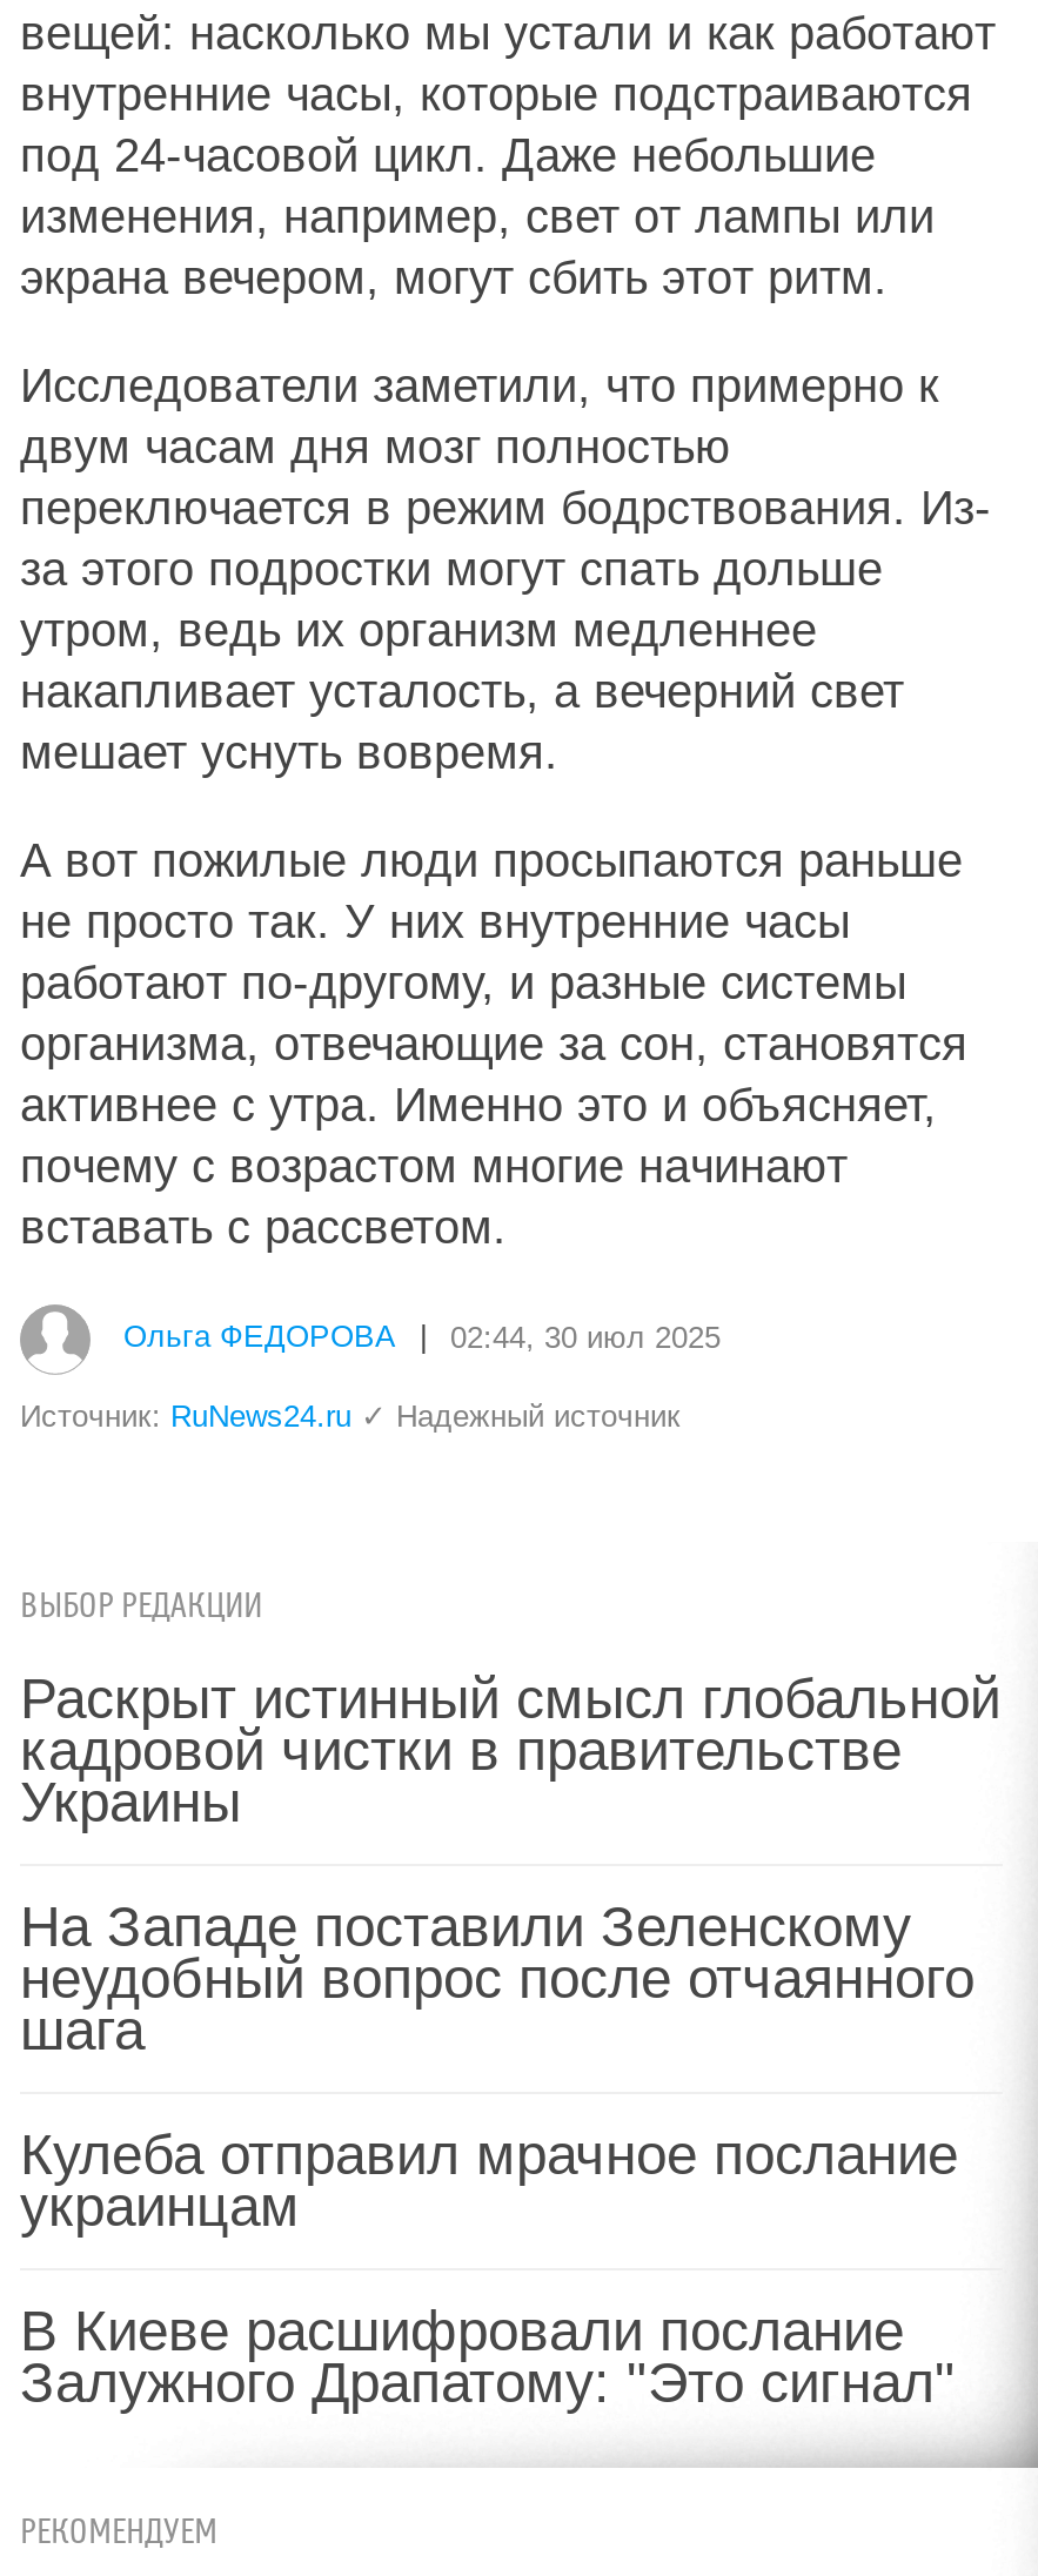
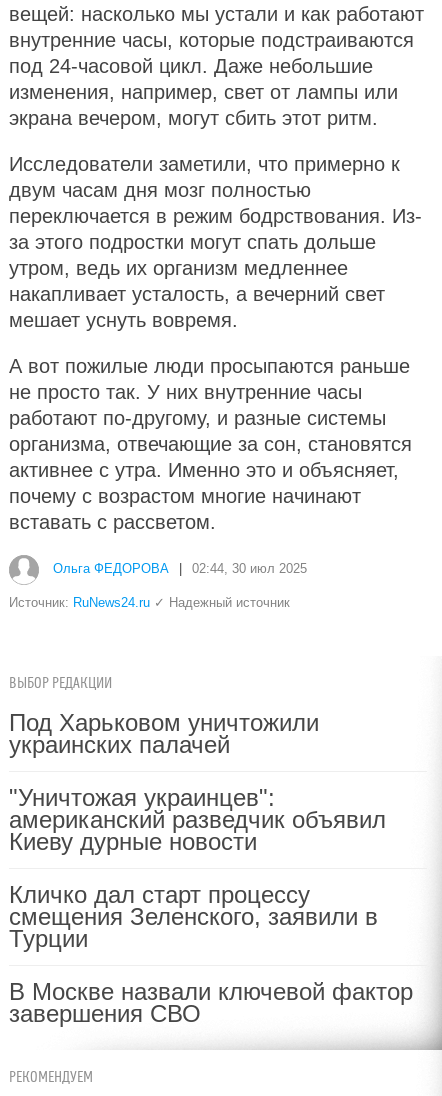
- Раскрыт истинный смысл глобальной
- кадровой чистки в правительстве
- Украины
+ Под Харьковом уничтожили
+ украинских палачей

- На Западе поставили Зеленскому
- неудобный вопрос после отчаянного
- шага
+ "Уничтожая украинцев":
+ американский разведчик объявил
+ Киеву дурные новости

- Кулеба отправил мрачное послание
- украинцам
+ Кличко дал старт процессу
+ смещения Зеленского, заявили в
+ Турции

- В Киеве расшифровали послание
- Залужного Драпатому: "Это сигнал"
+ В Москве назвали ключевой фактор
+ завершения СВО
